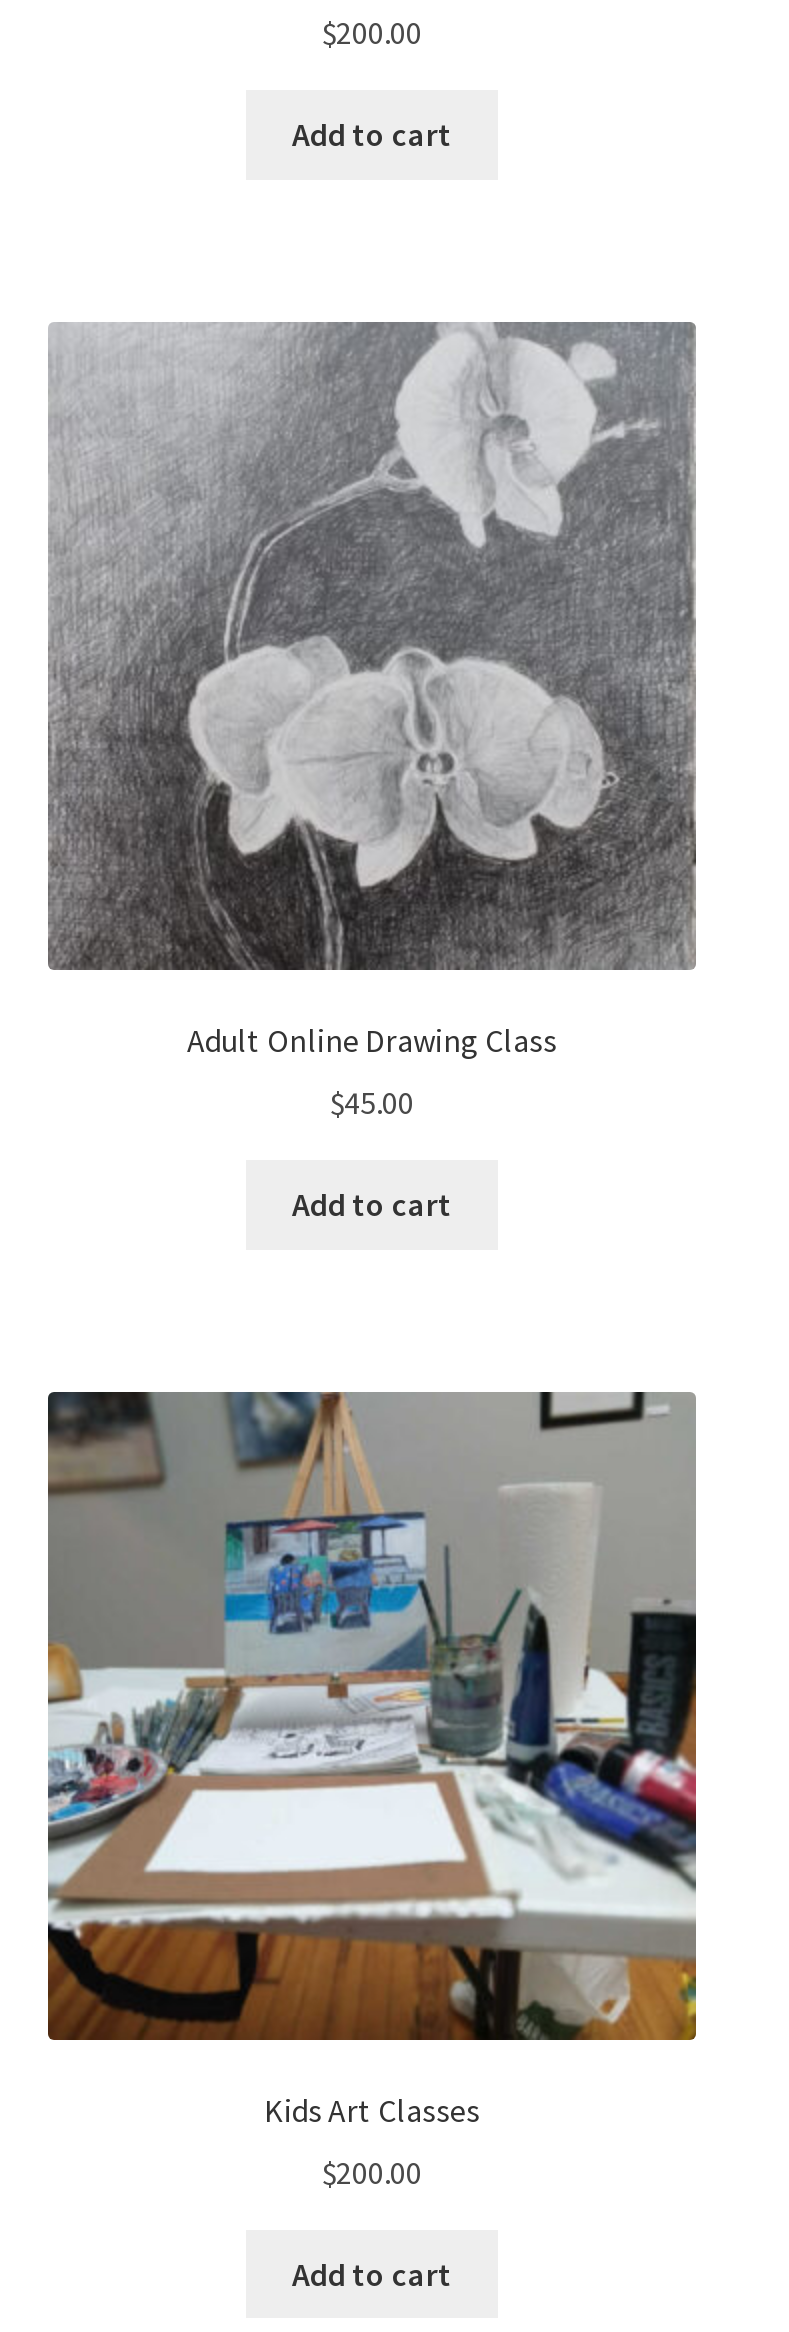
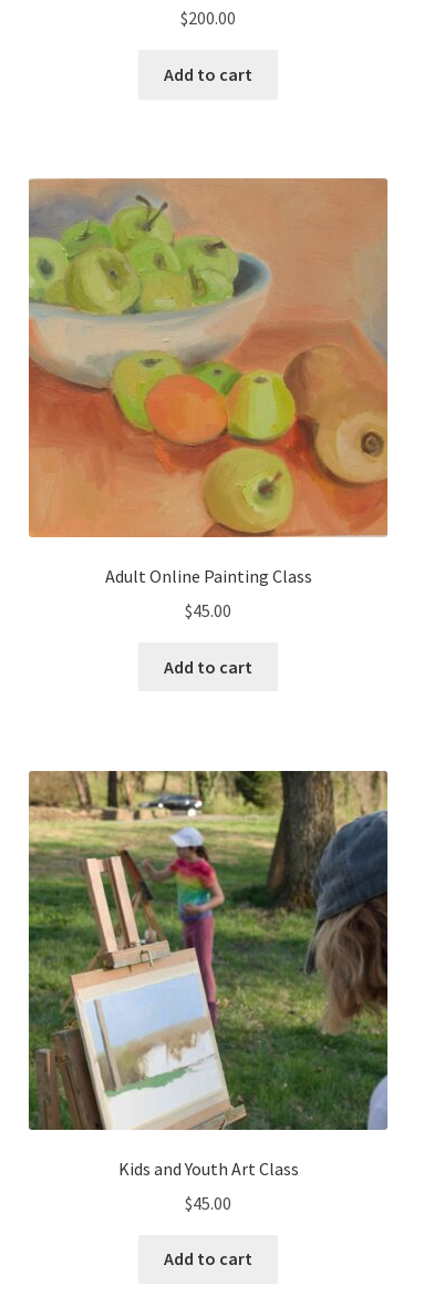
- [image]
- Adult Online Drawing Class
+ [image]
+ Adult Online Painting Class

- [image]
- Kids Art Classes
+ [image]
+ Kids and Youth Art Class

- $200.00
+ $45.00
